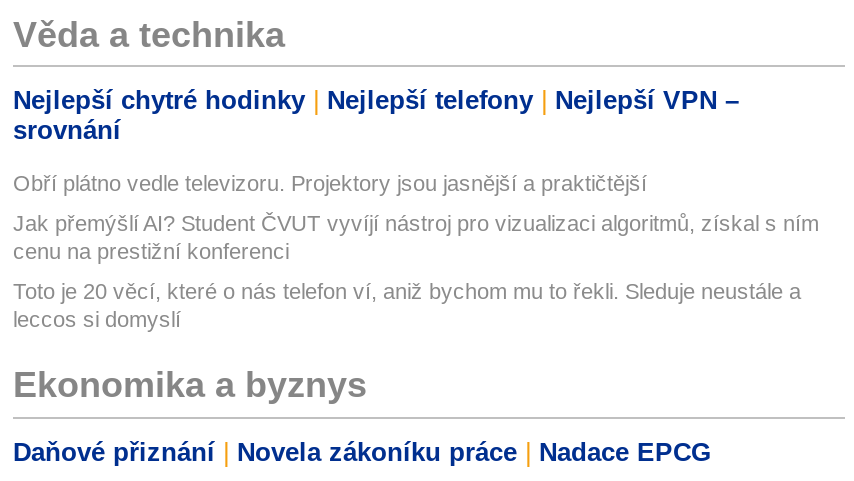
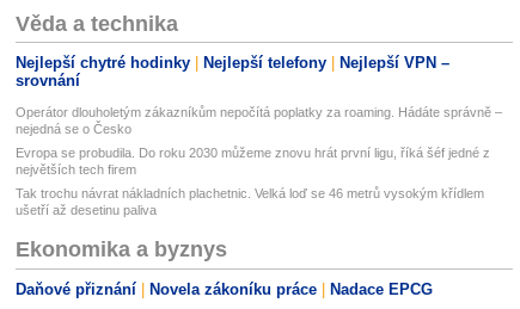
- Obří plátno vedle televizoru. Projektory jsou jasnější a praktičtější
+ Operátor dlouholetým zákazníkům nepočítá poplatky za roaming. Hádáte správně –
+ nejedná se o Česko

- Jak přemýšlí AI? Student ČVUT vyvíjí nástroj pro vizualizaci algoritmů, získal s ním
- cenu na prestižní konferenci
+ Evropa se probudila. Do roku 2030 můžeme znovu hrát první ligu, říká šéf jedné z
+ největších tech firem

- Toto je 20 věcí, které o nás telefon ví, aniž bychom mu to řekli. Sleduje neustále a
- leccos si domyslí
+ Tak trochu návrat nákladních plachetnic. Velká loď se 46 metrů vysokým křídlem
+ ušetří až desetinu paliva
